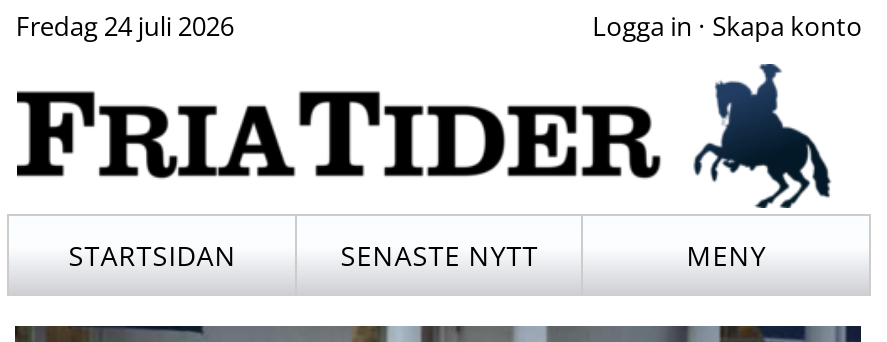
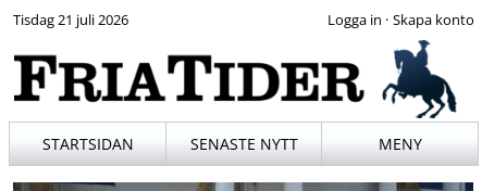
- Fredag 24 juli 2026
+ Tisdag 21 juli 2026
